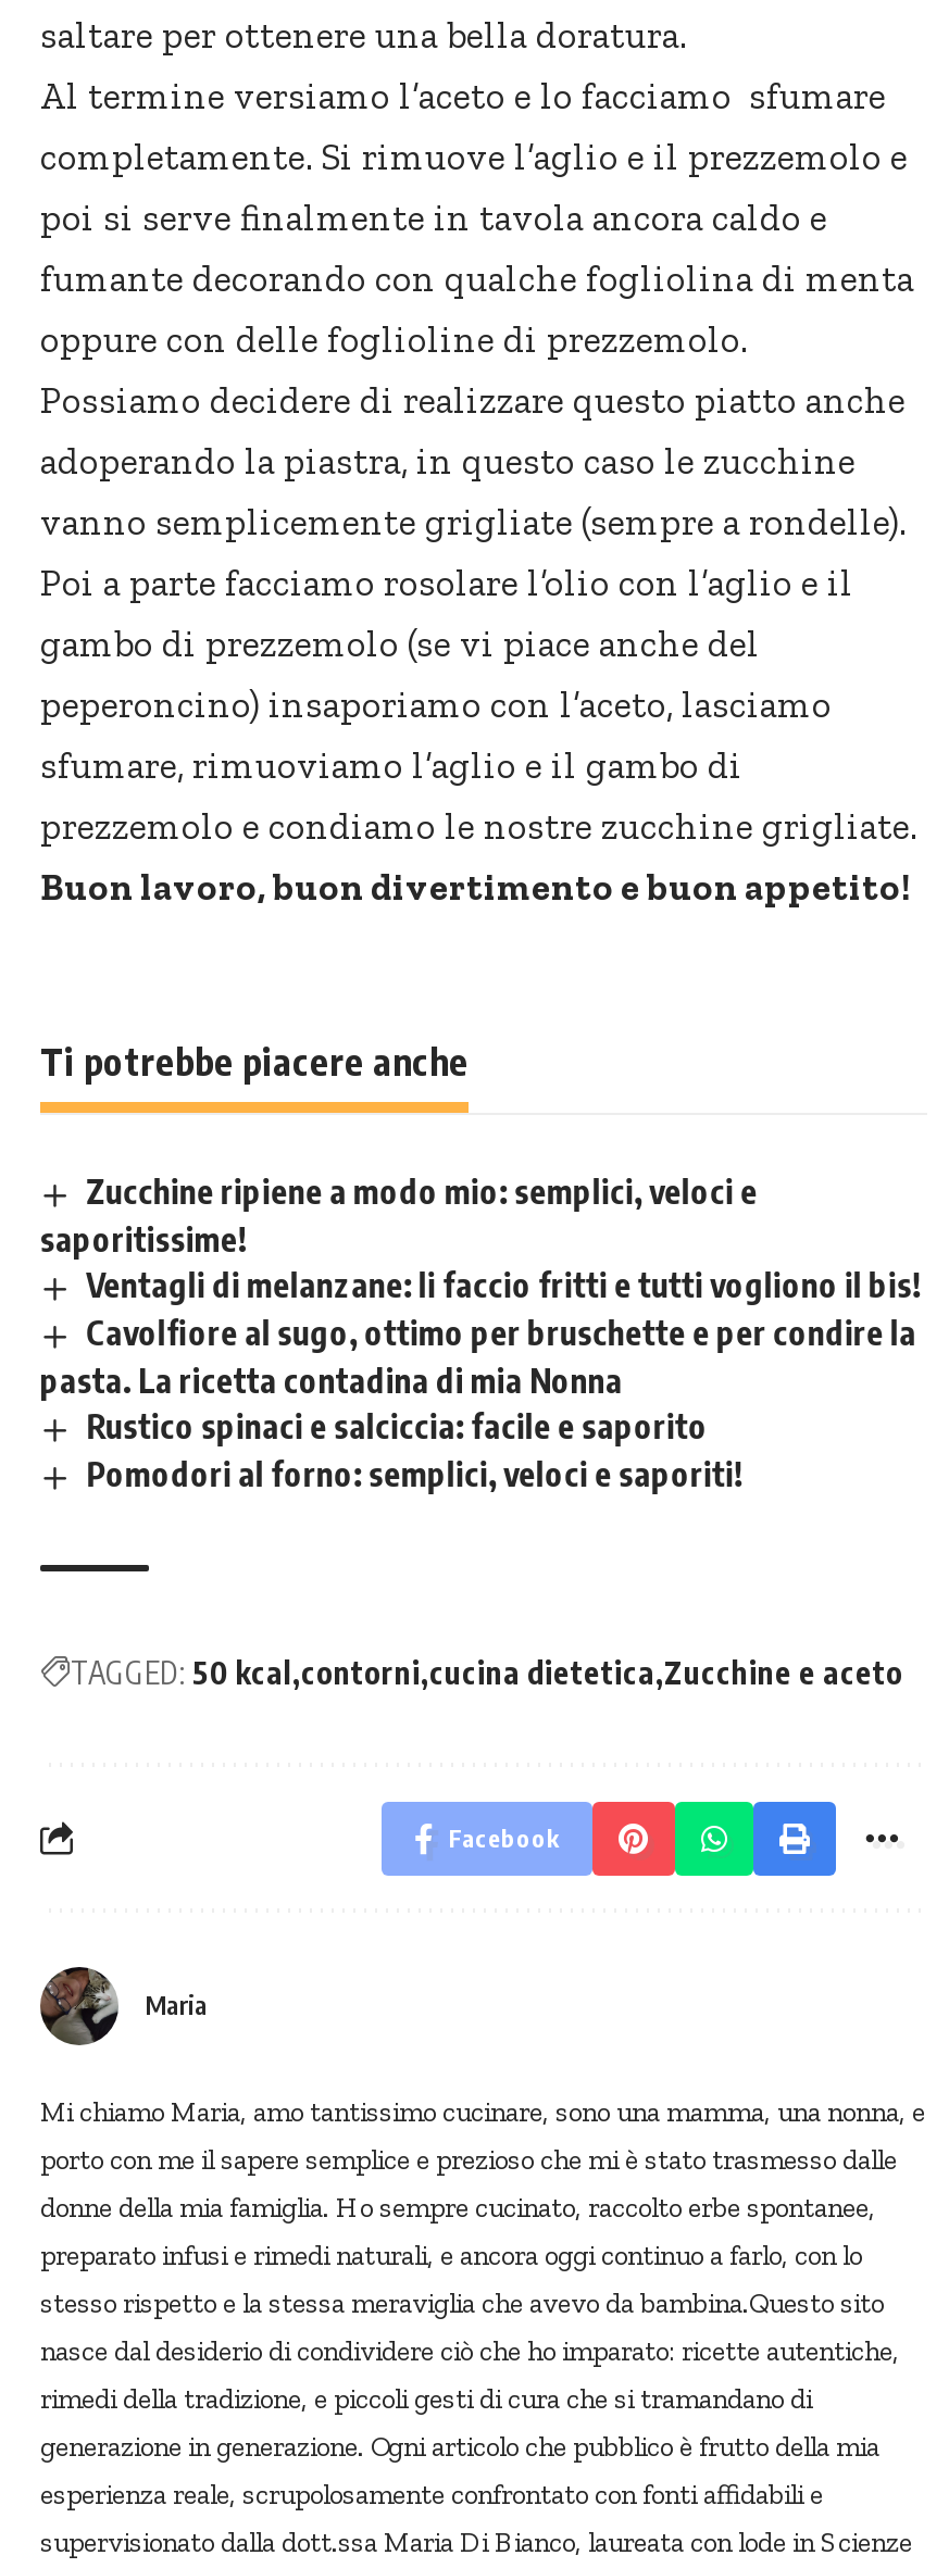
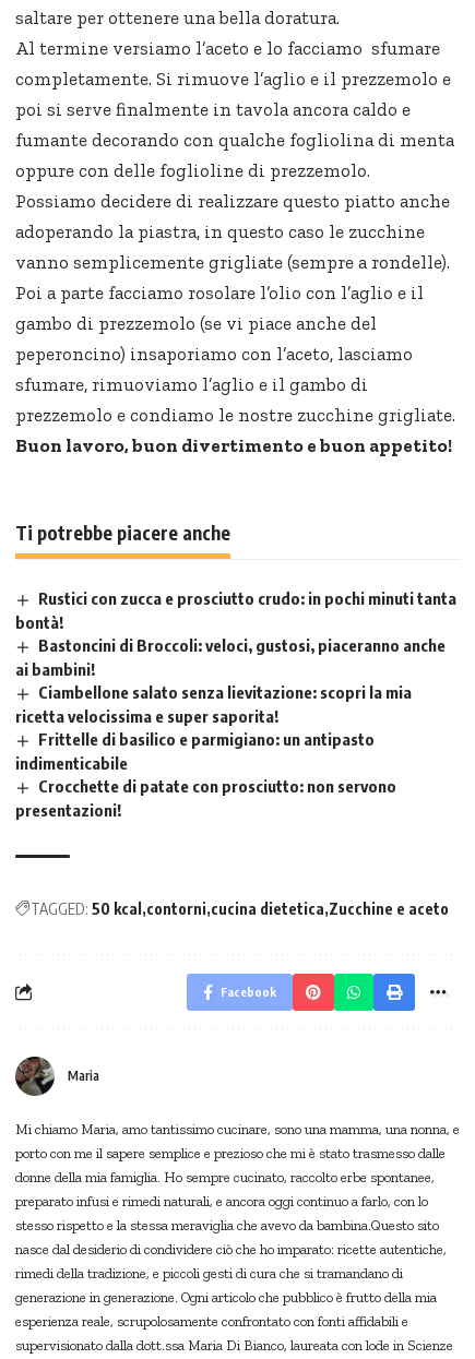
- Zucchine ripiene a modo mio: semplici, veloci e
- saporitissime!
- Ventagli di melanzane: li faccio fritti e tutti vogliono il bis!
- Cavolfiore al sugo, ottimo per bruschette e per condire la
- pasta. La ricetta contadina di mia Nonna
- Rustico spinaci e salciccia: facile e saporito
- Pomodori al forno: semplici, veloci e saporiti!
+ Rustici con zucca e prosciutto crudo: in pochi minuti tanta
+ bontà!
+ Bastoncini di Broccoli: veloci, gustosi, piaceranno anche
+ ai bambini!
+ Ciambellone salato senza lievitazione: scopri la mia
+ ricetta velocissima e super saporita!
+ Frittelle di basilico e parmigiano: un antipasto
+ indimenticabile
+ Crocchette di patate con prosciutto: non servono
+ presentazioni!
